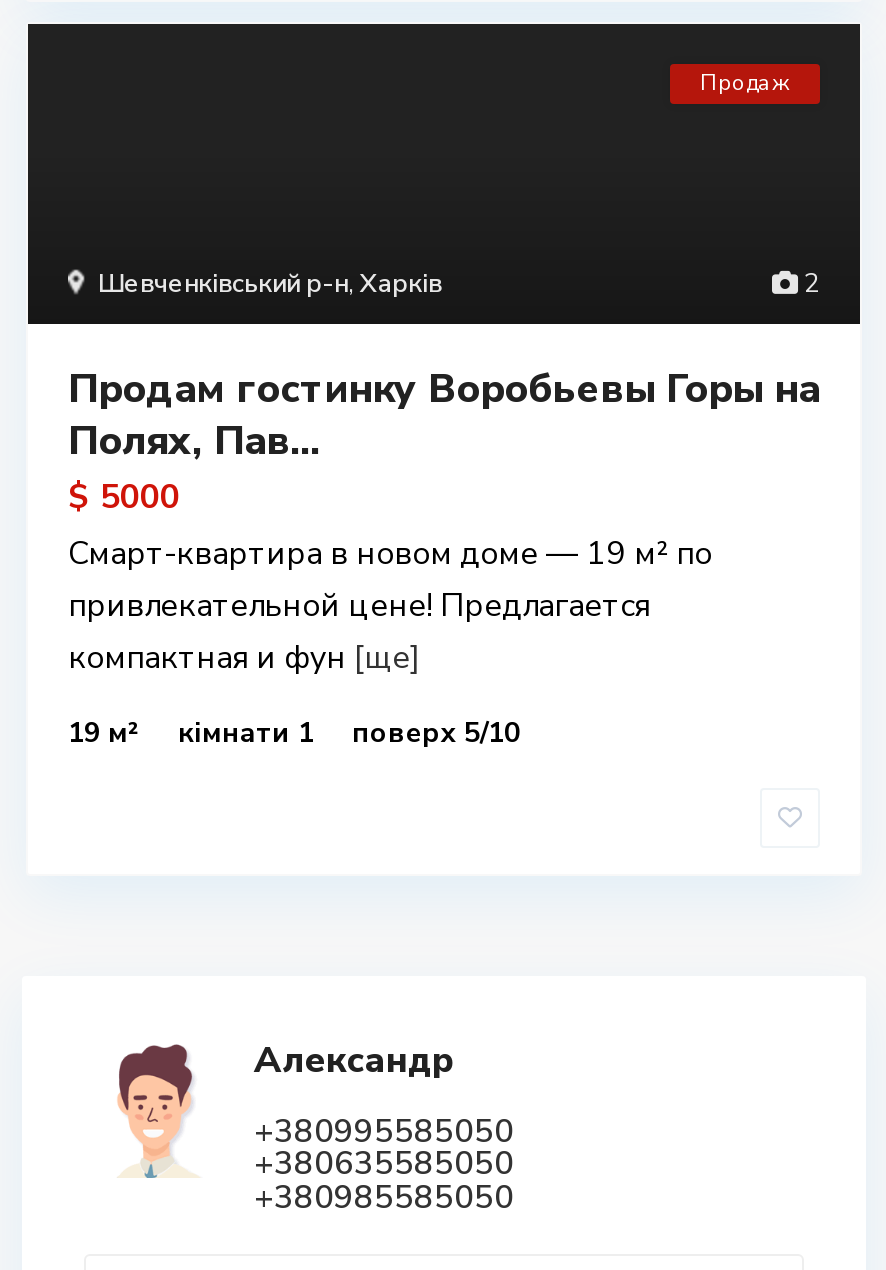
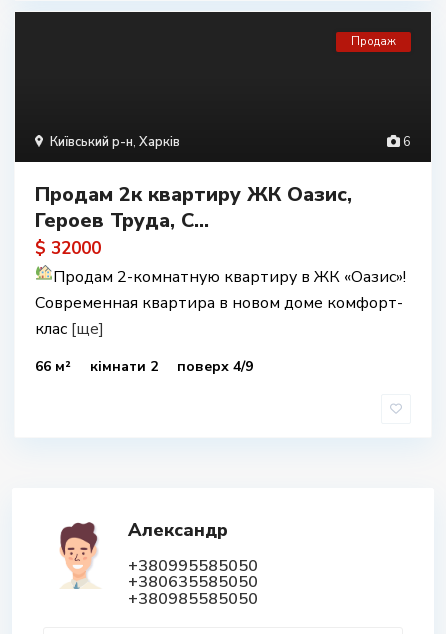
- Шевченківський р-н, Харків
+ Київський р-н, Харків

- 2
+ 6

- Продам гостинку Воробьевы Горы на
- Полях, Пав...
- $ 5000
- Смарт-квартира в новом доме — 19 м² по
- привлекательной цене! Предлагается
- компактная и фун [ще]
+ Продам 2к квартиру ЖК Оазис,
+ Героев Труда, С...
+ $ 32000
+ Продам 2-комнатную квартиру в ЖК «Оазис»!
+ Современная квартира в новом доме комфорт-
+ клас [ще]

- 19 м²
- кімнати 1
- поверх 5/10
+ 66 м²
+ кімнати 2
+ поверх 4/9
